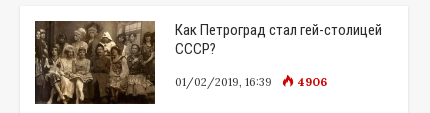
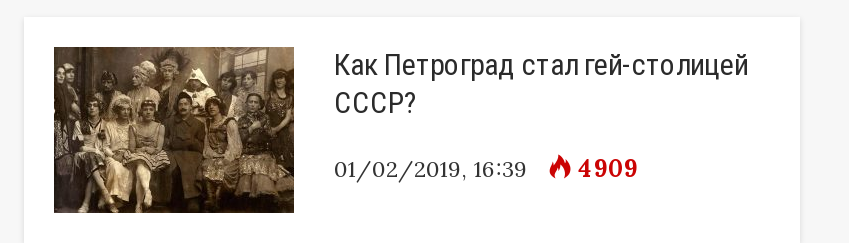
- 01/02/2019, 16:39 4906
+ 01/02/2019, 16:39 4909
